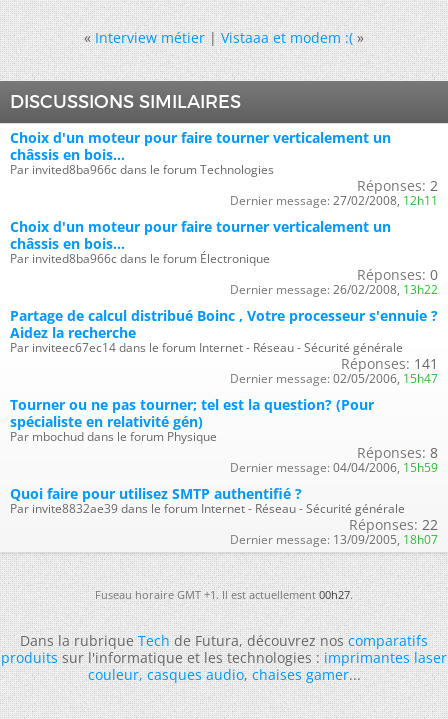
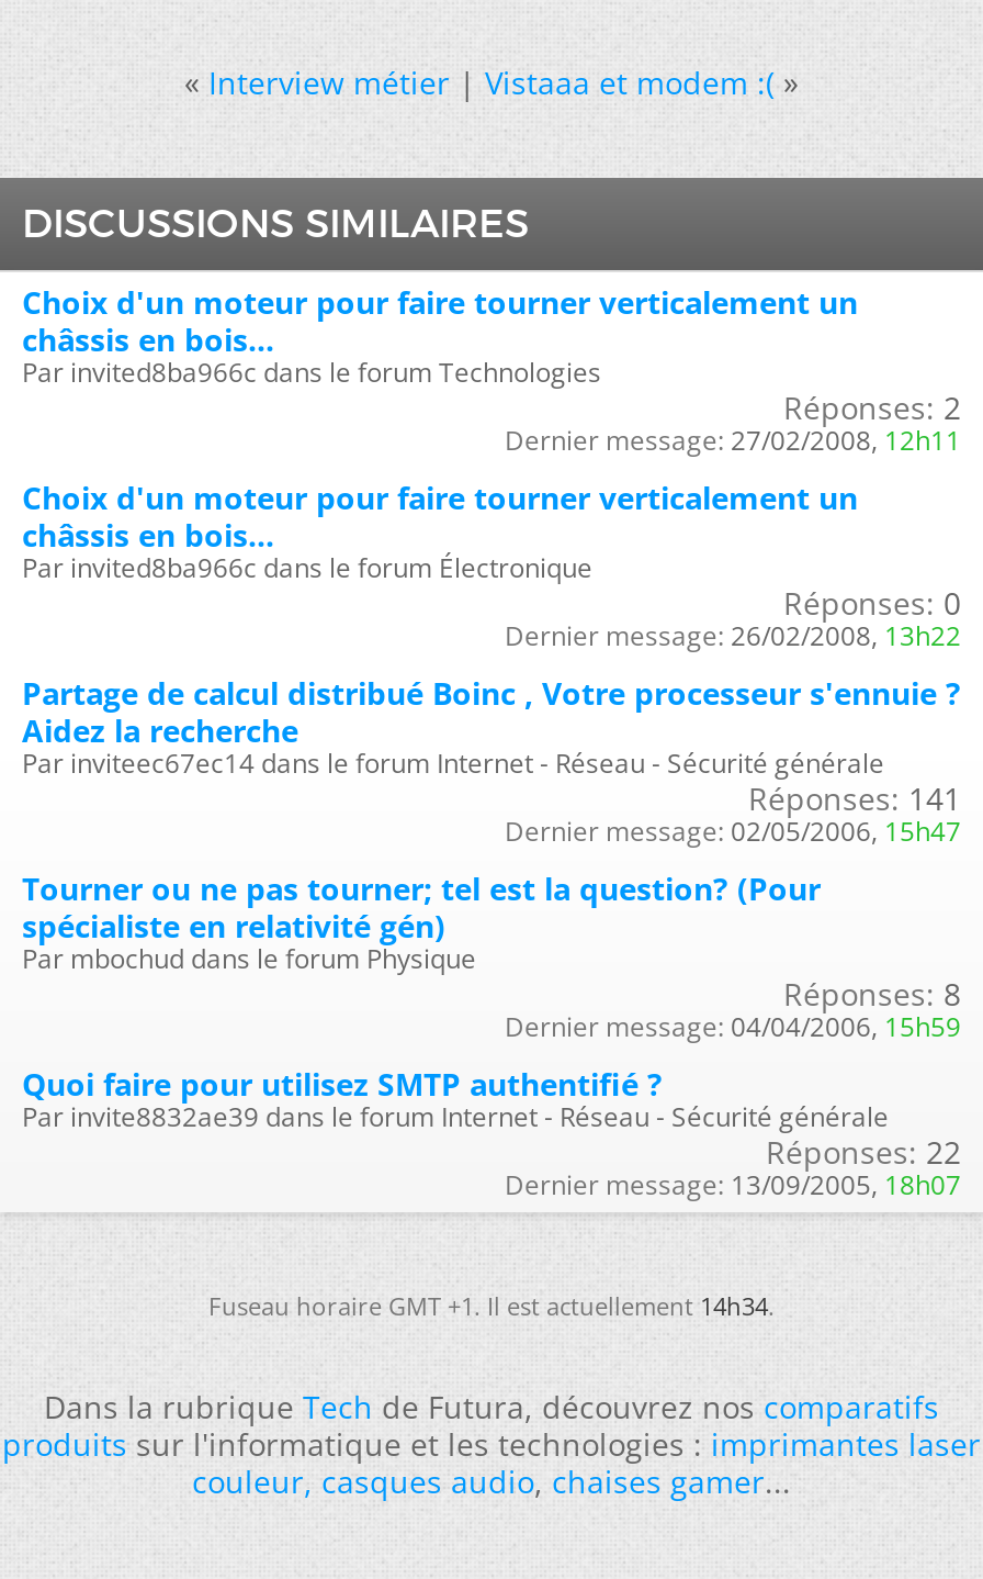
- Fuseau horaire GMT +1. Il est actuellement 00h27.
+ Fuseau horaire GMT +1. Il est actuellement 14h34.
